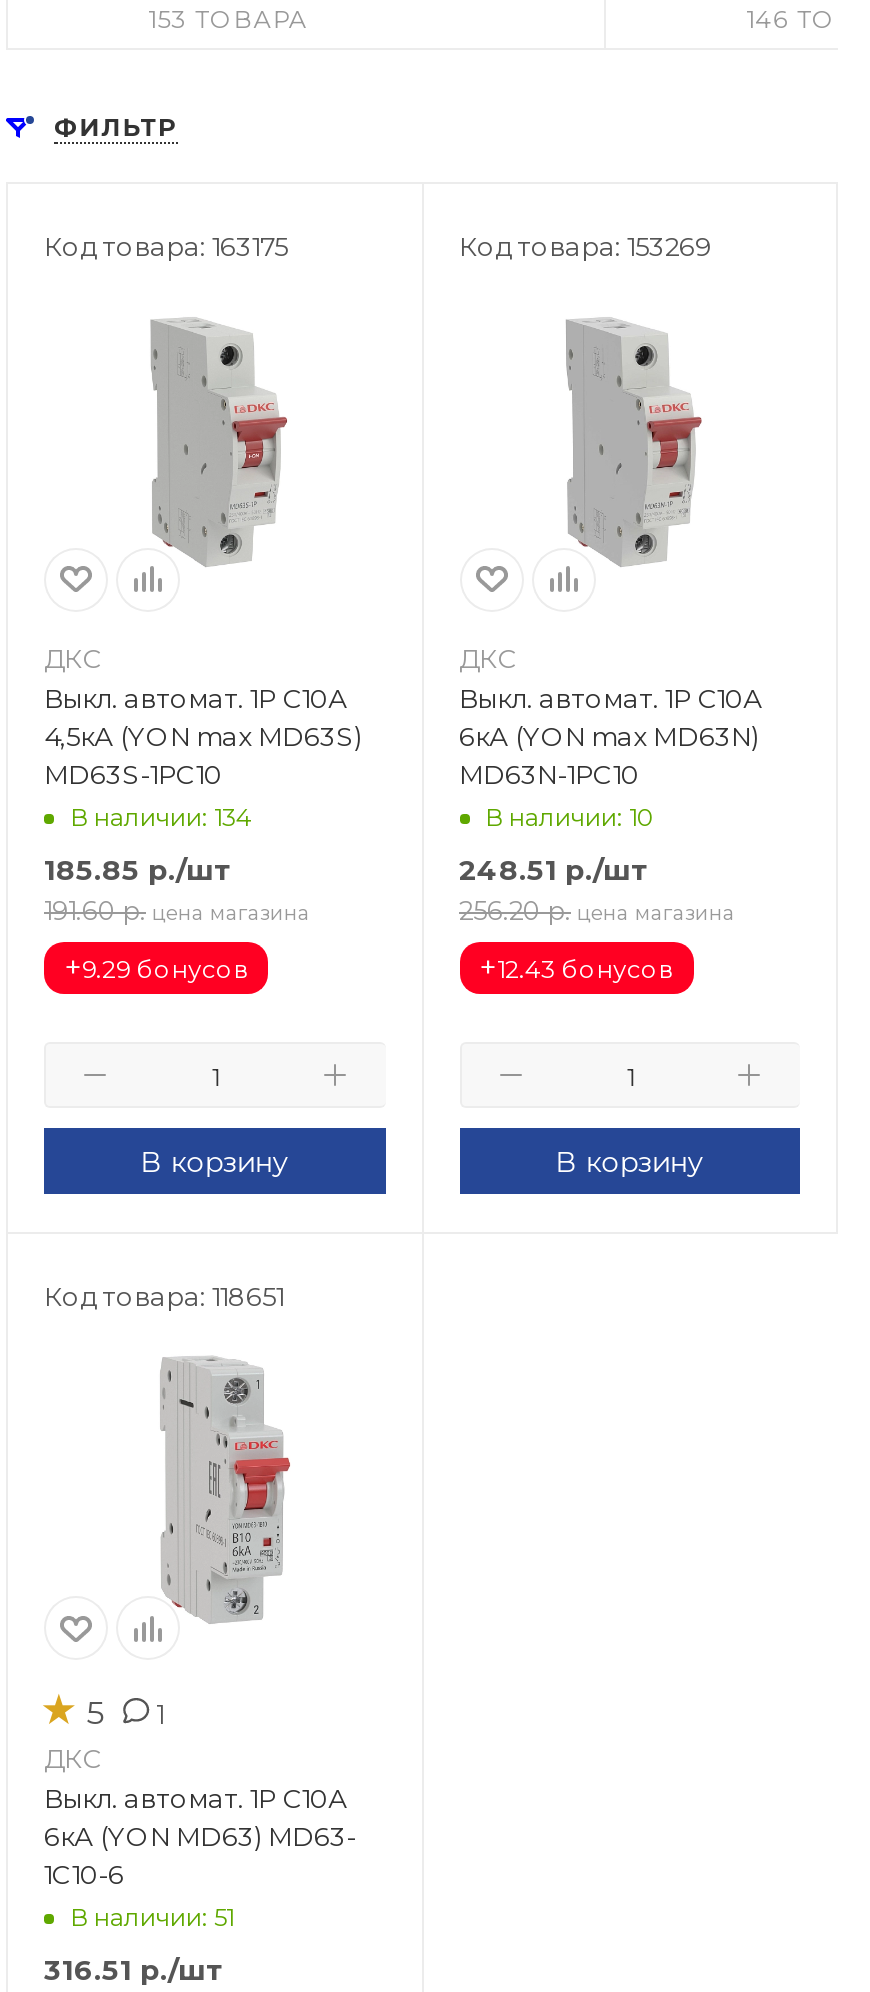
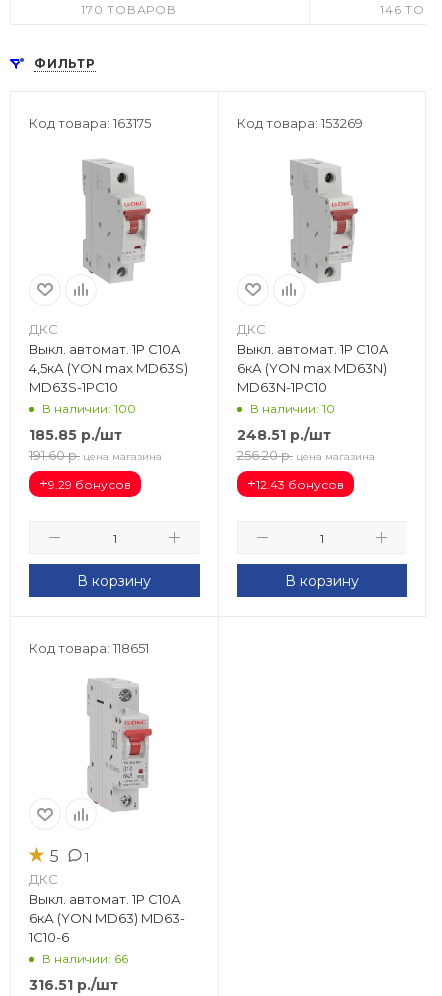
- 153 ТОВАРА
+ 170 ТОВАРОВ

- В наличии: 134
+ В наличии: 100

- В наличии: 51
+ В наличии: 66
